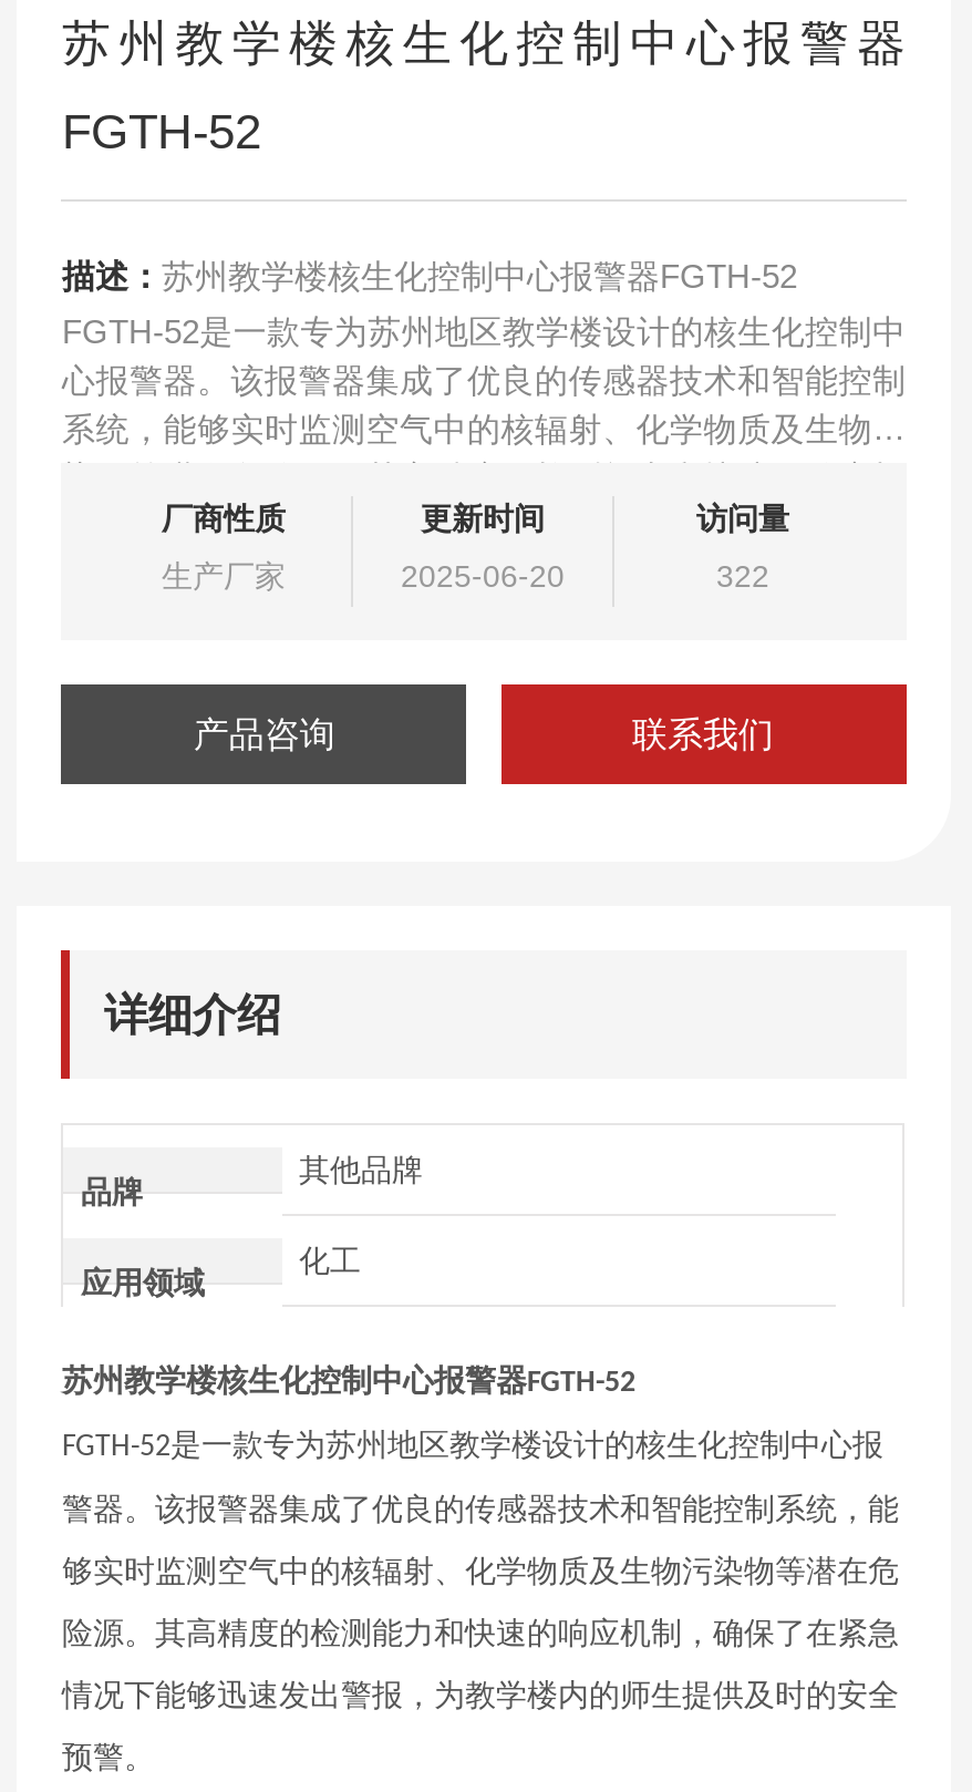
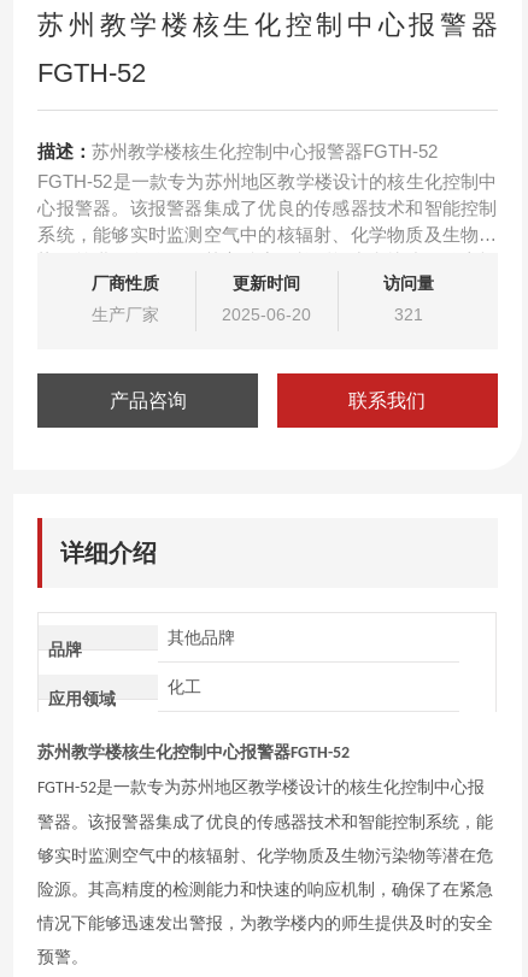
- 322
+ 321
